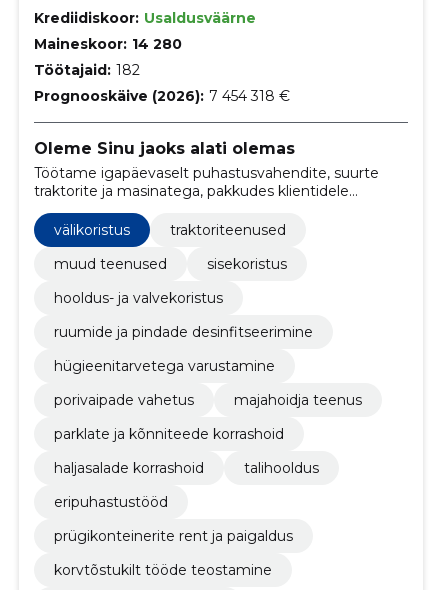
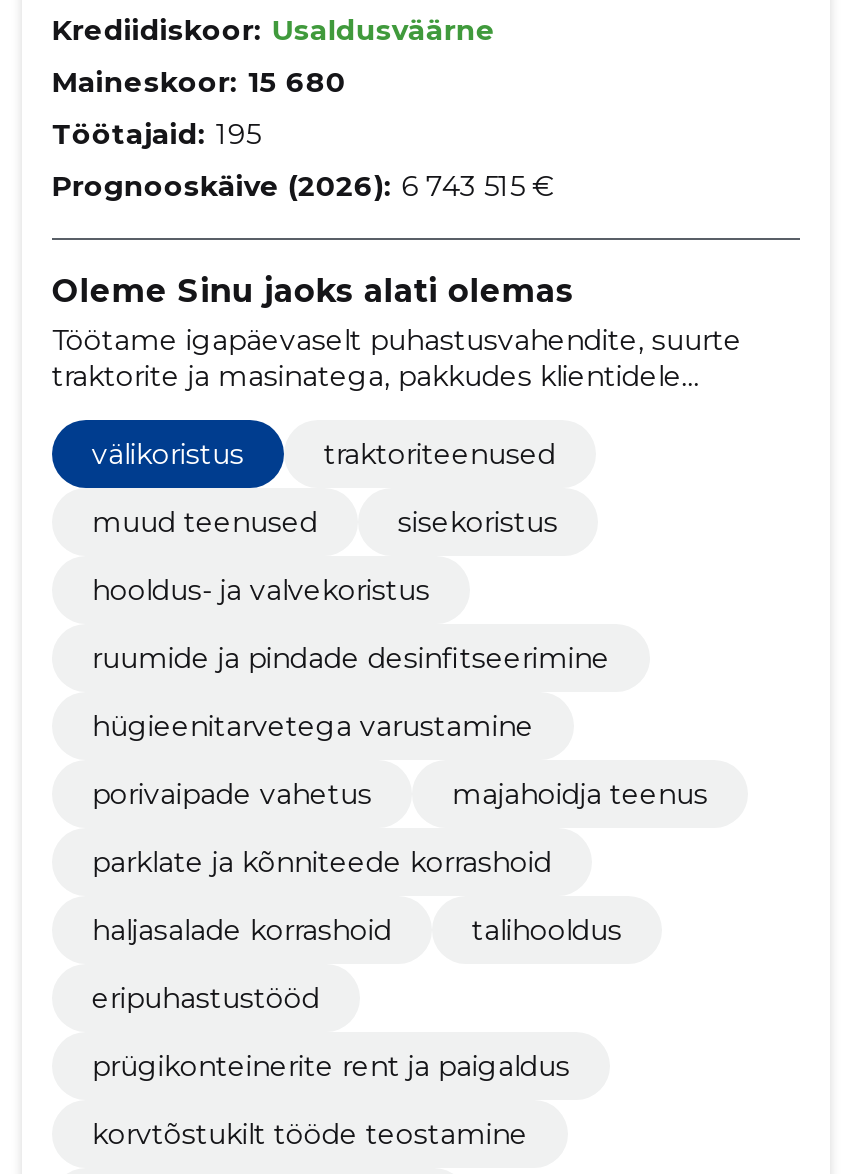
- Maineskoor: 14 280
+ Maineskoor: 15 680

- Töötajaid: 182
+ Töötajaid: 195

- Prognooskäive (2026): 7 454 318 €
+ Prognooskäive (2026): 6 743 515 €
